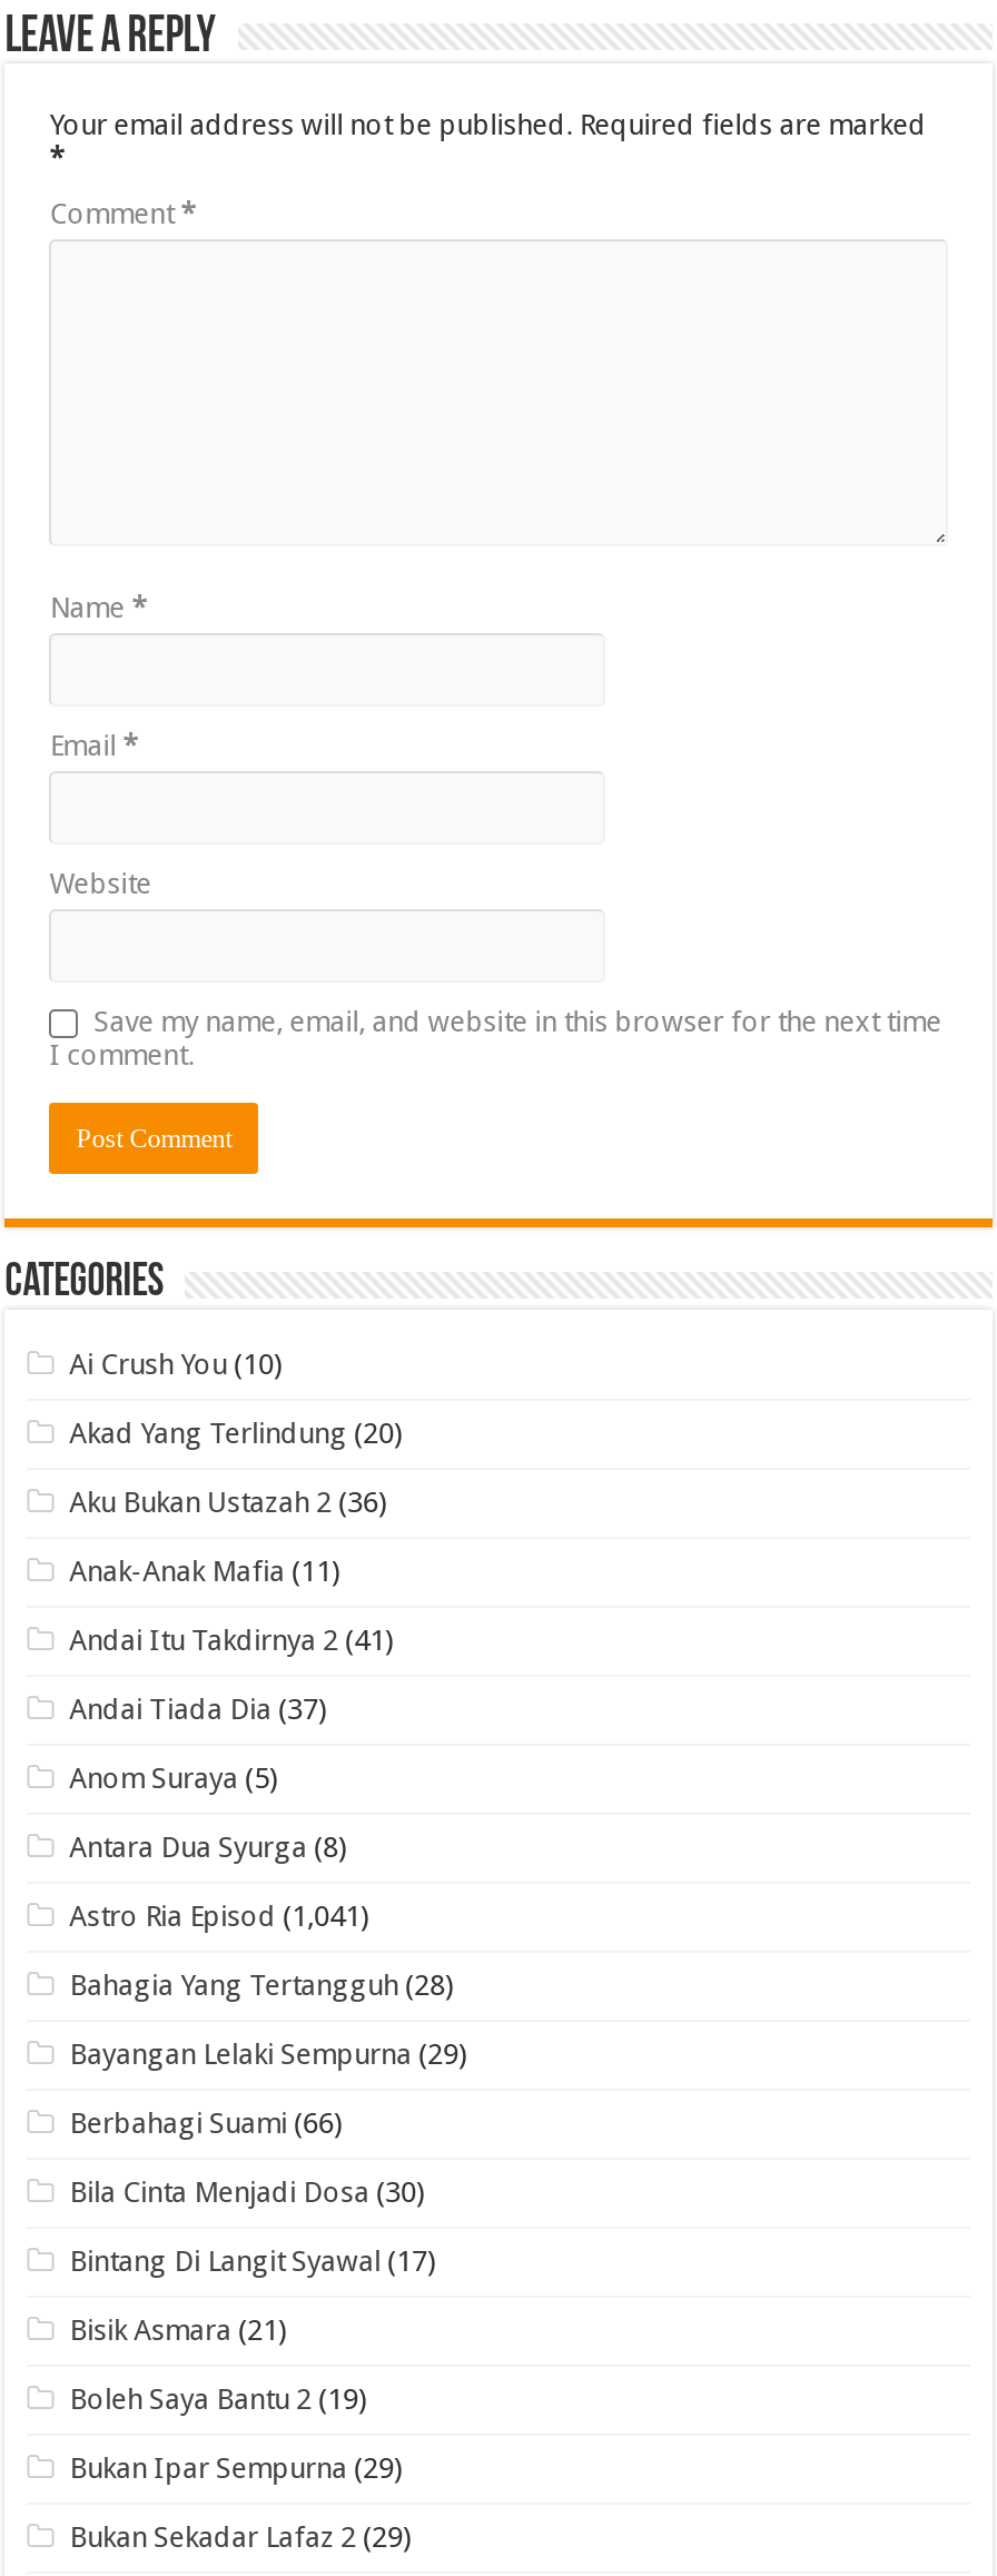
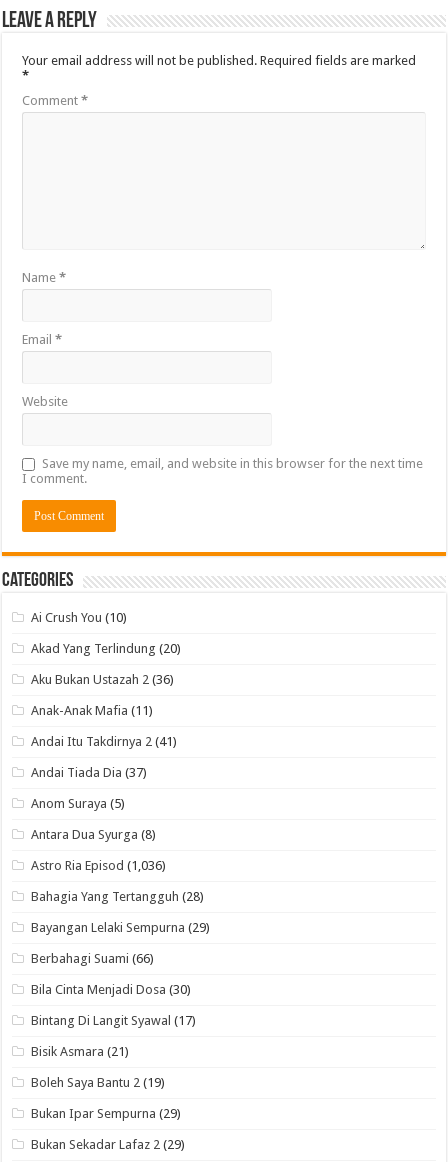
- Astro Ria Episod (1,041)
+ Astro Ria Episod (1,036)
